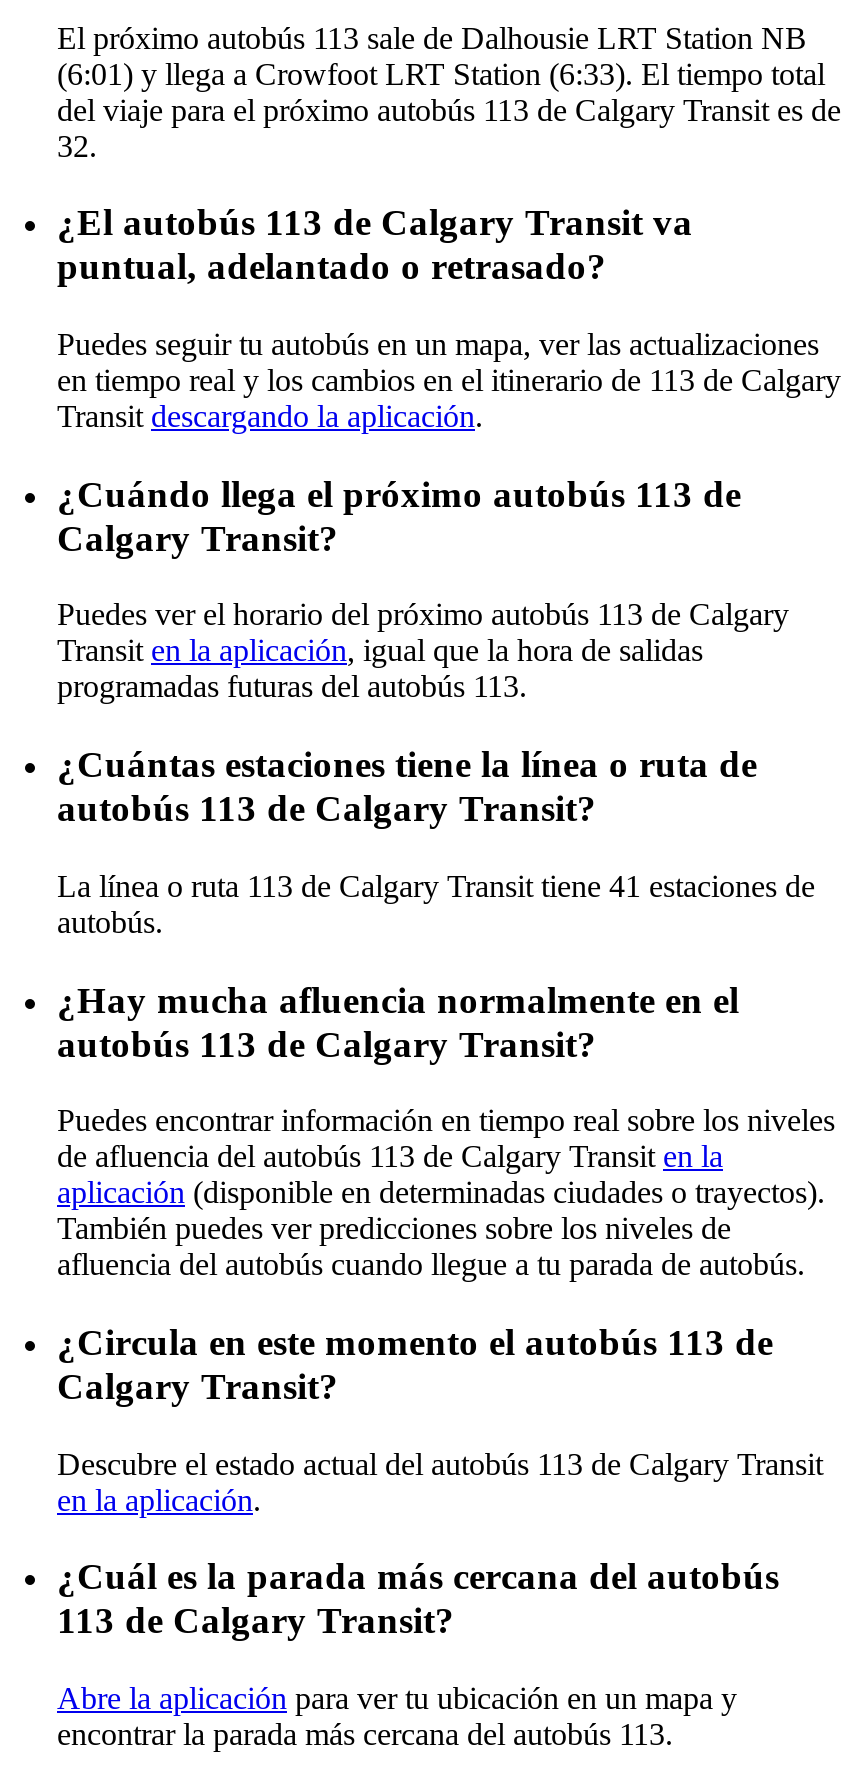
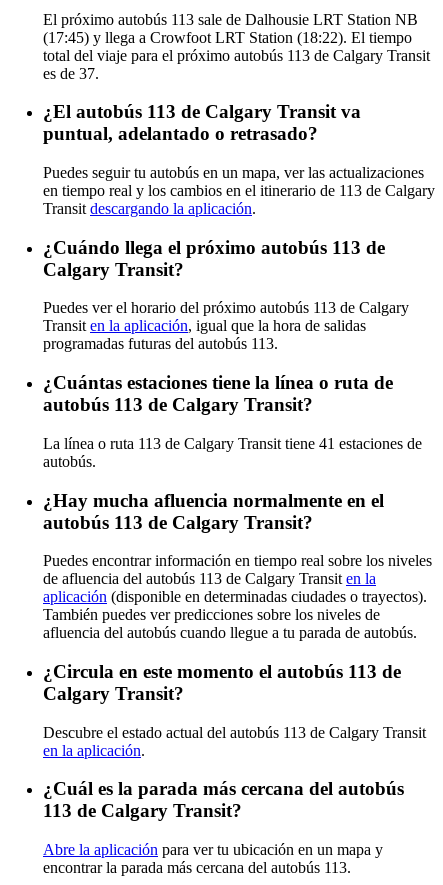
- (6:01) y llega a Crowfoot LRT Station (6:33). El tiempo total
- del viaje para el próximo autobús 113 de Calgary Transit es de
- 32.
+ (17:45) y llega a Crowfoot LRT Station (18:22). El tiempo
+ total del viaje para el próximo autobús 113 de Calgary Transit
+ es de 37.
